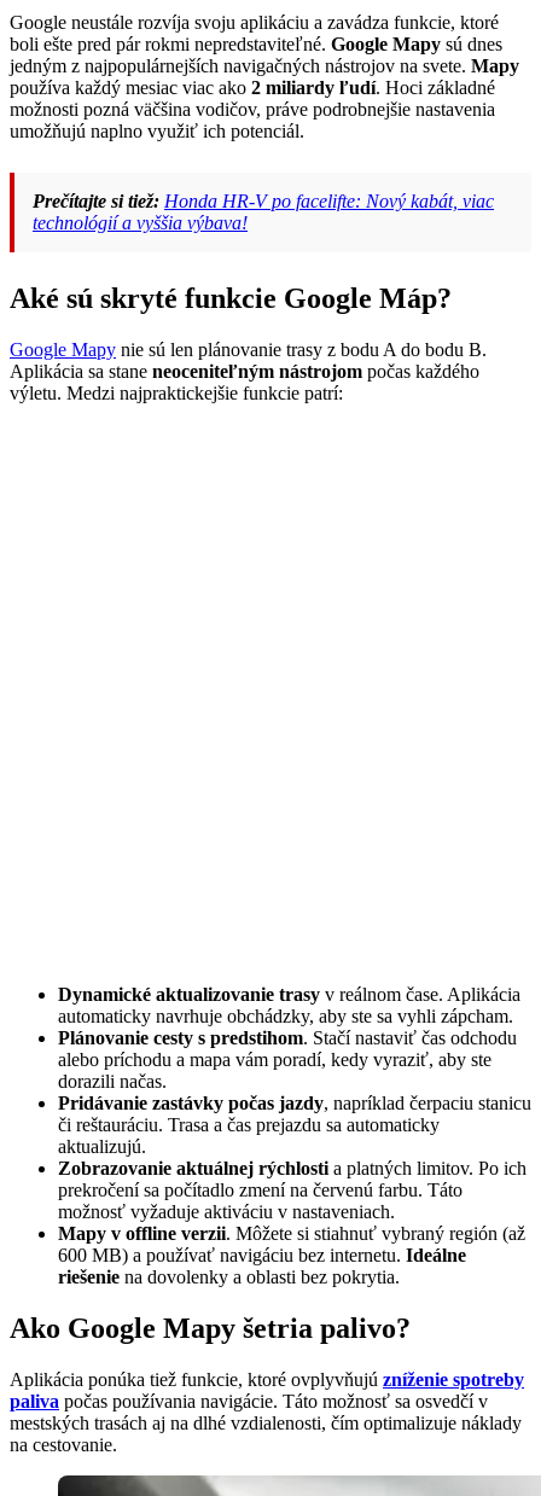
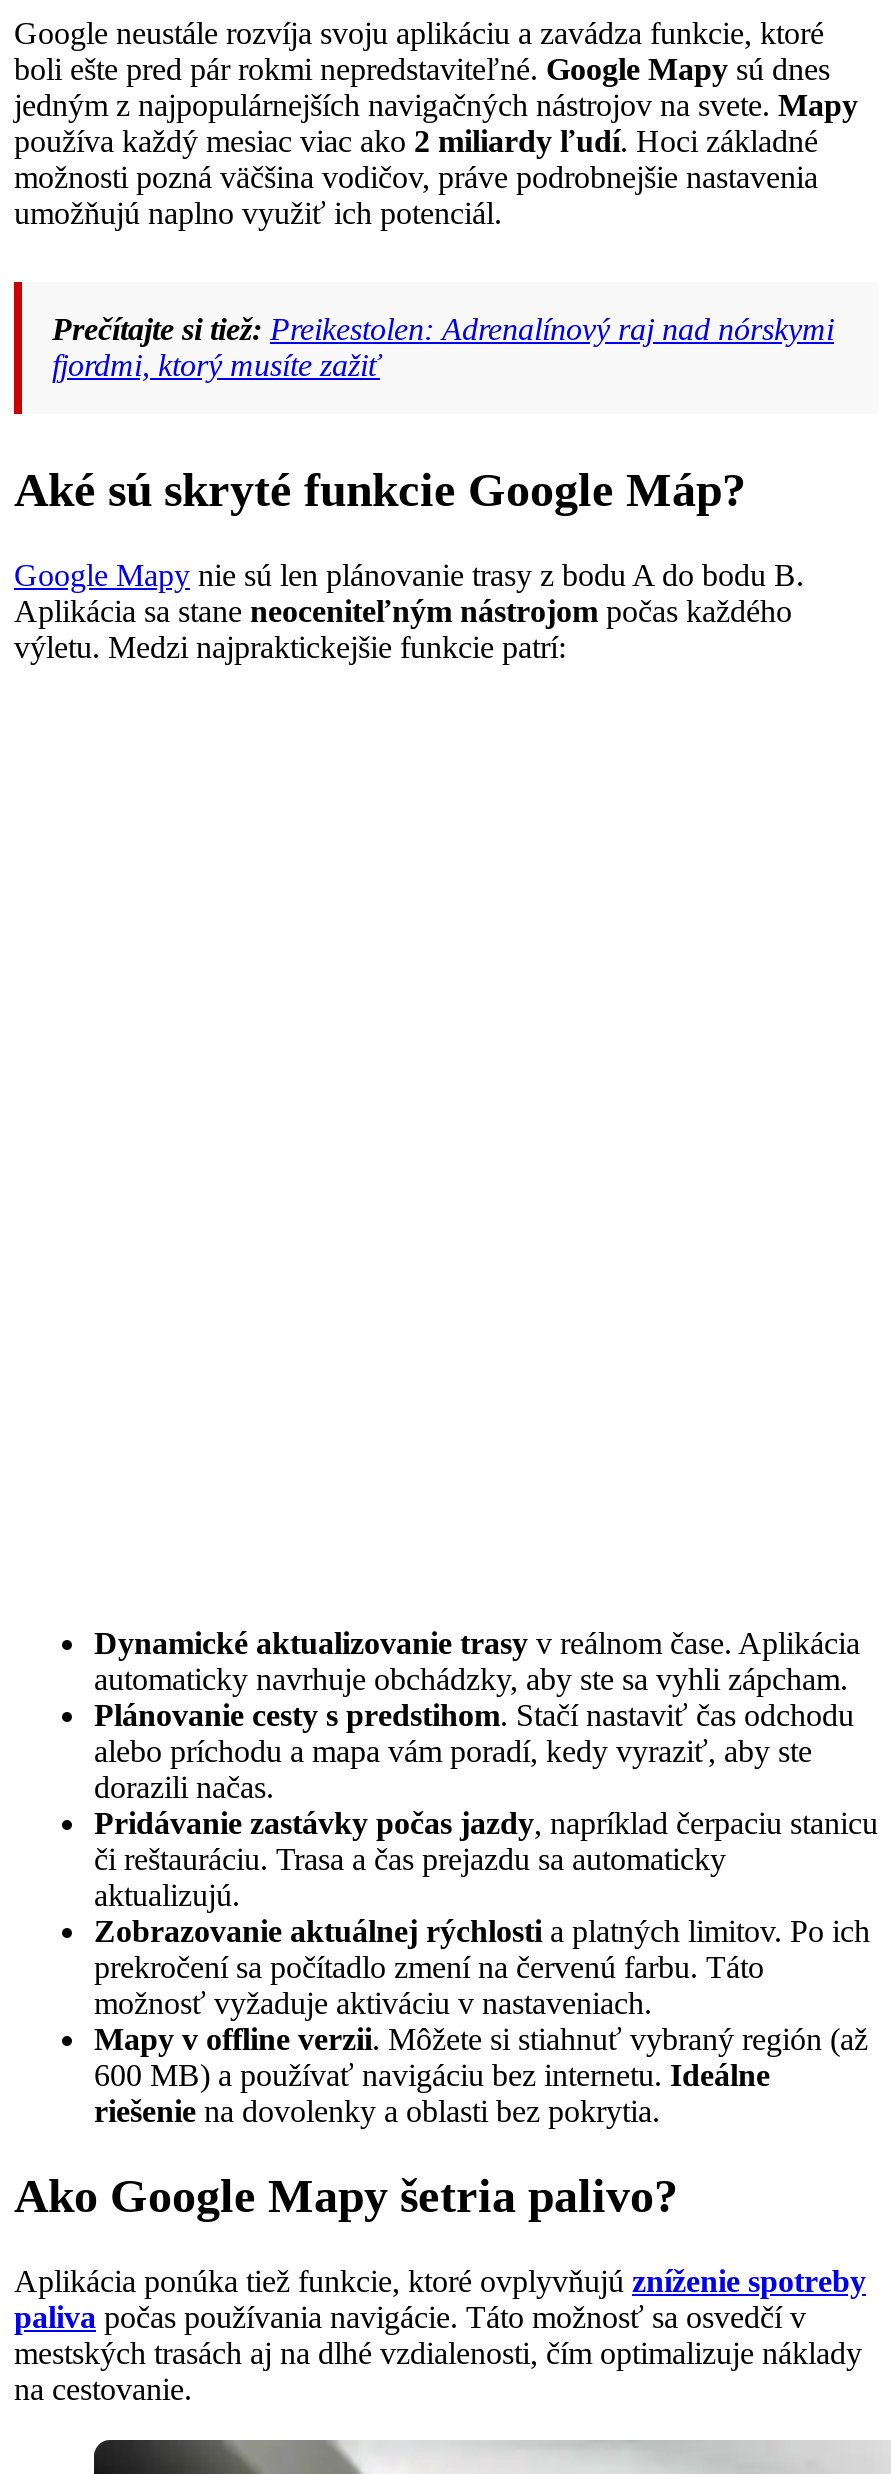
- Prečítajte si tiež: Honda HR-V po facelifte: Nový kabát, viac
- technológií a vyššia výbava!
+ Prečítajte si tiež: Preikestolen: Adrenalínový raj nad nórskymi
+ fjordmi, ktorý musíte zažiť
